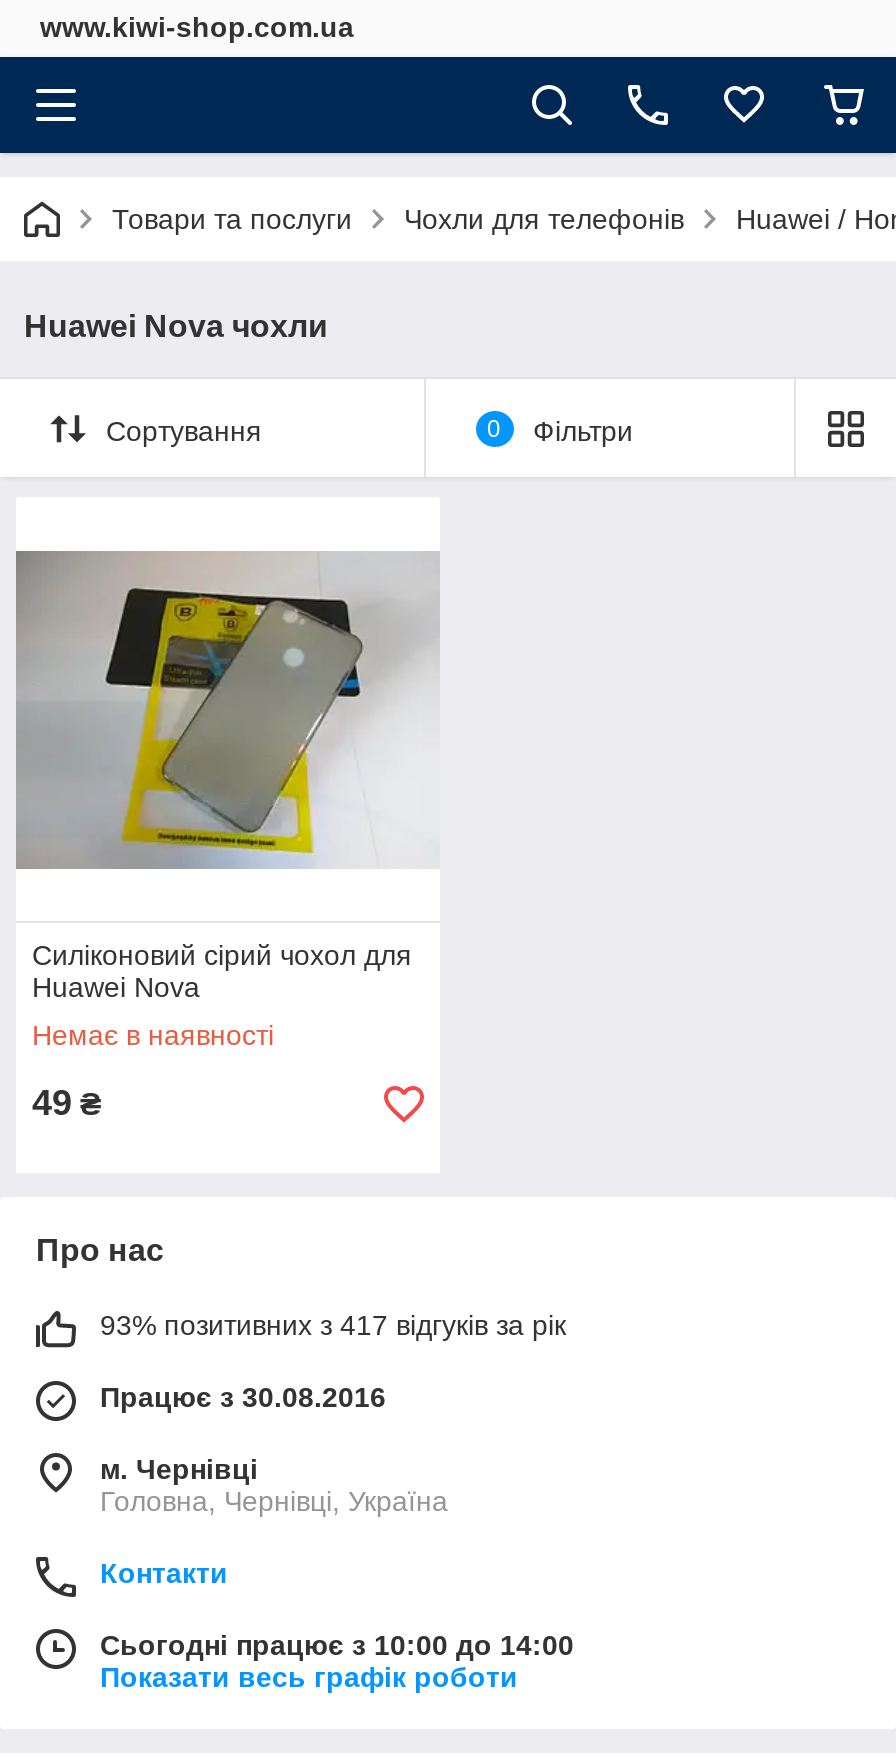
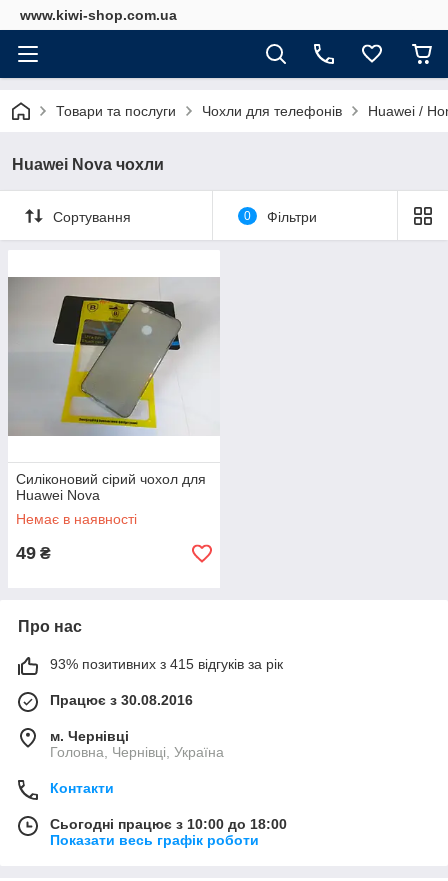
- 93% позитивних з 417 відгуків за рік
+ 93% позитивних з 415 відгуків за рік

- Сьогодні працює з 10:00 до 14:00
+ Сьогодні працює з 10:00 до 18:00
